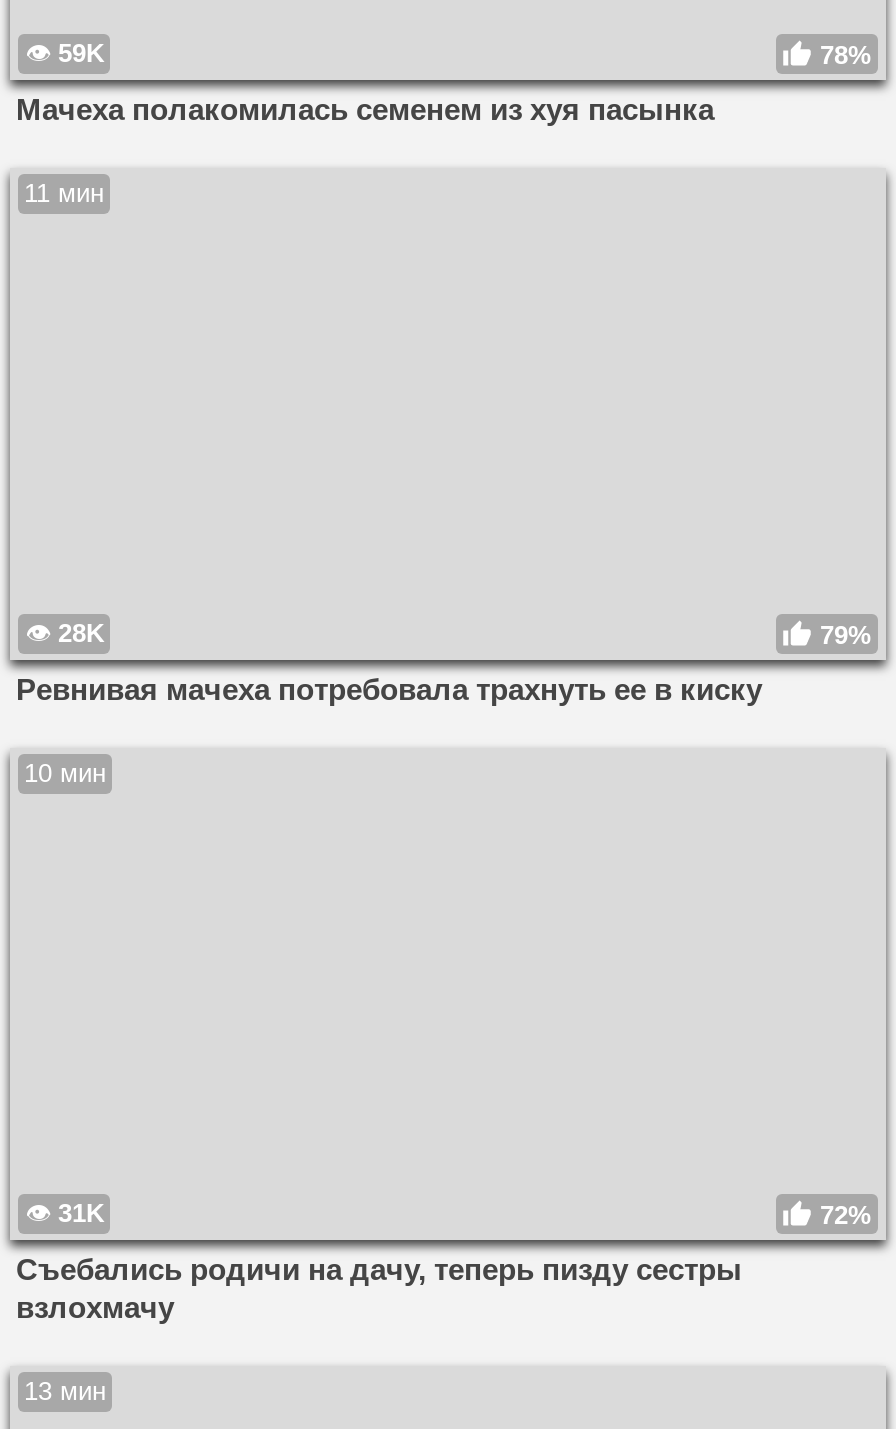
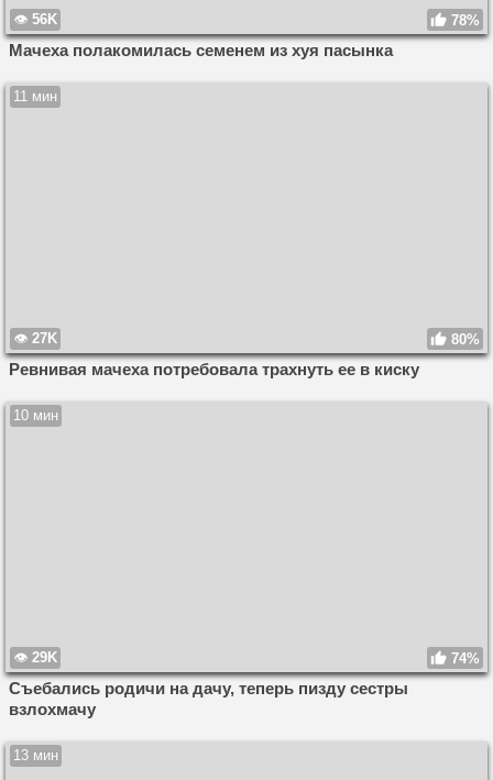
- 59K
+ 56K

- 28K
- 79%
+ 27K
+ 80%

- 31K
- 72%
+ 29K
+ 74%
